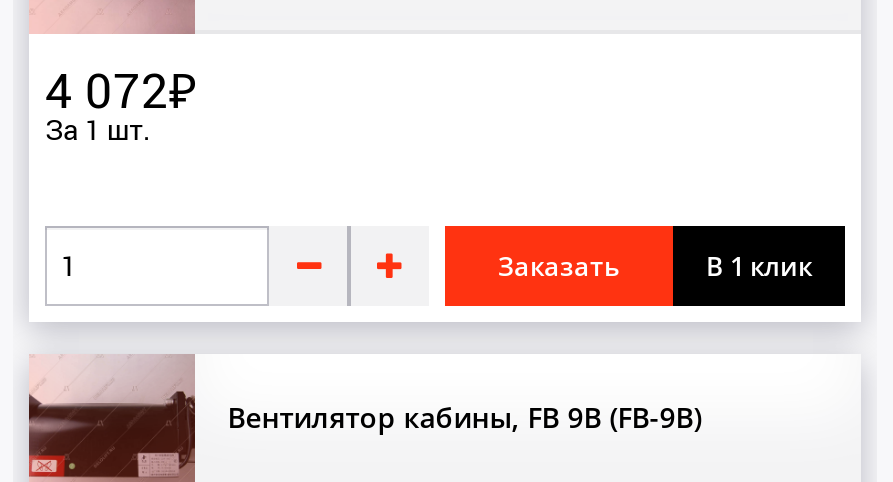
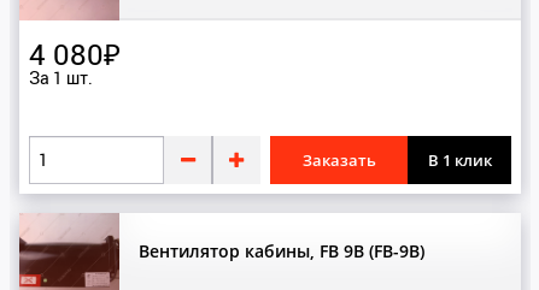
- 4 072₽
+ 4 080₽
